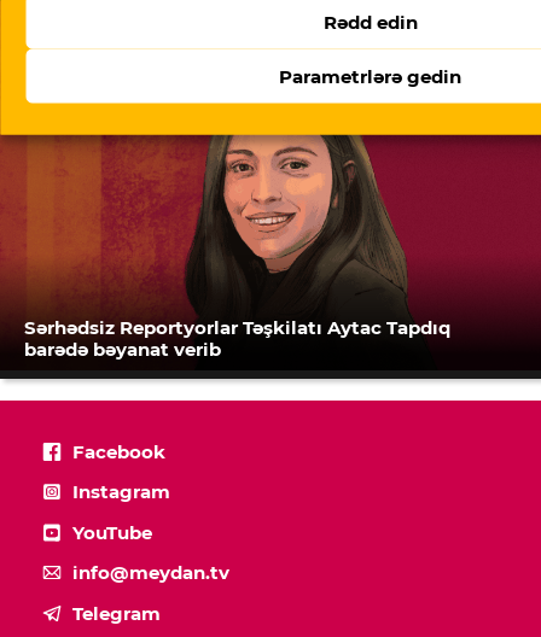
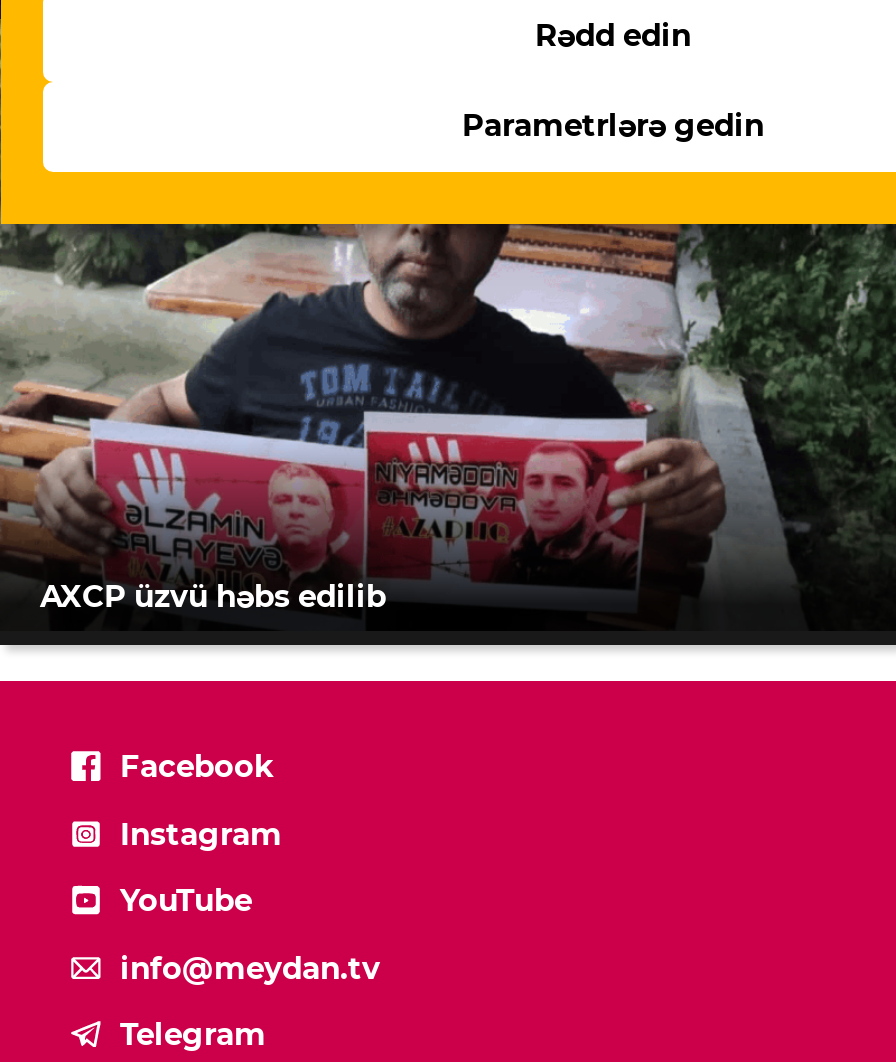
- [image]
- Sərhədsiz Reportyorlar Təşkilatı Aytac Tapdıq
- barədə bəyanat verib
+ [image]
+ AXCP üzvü həbs edilib
